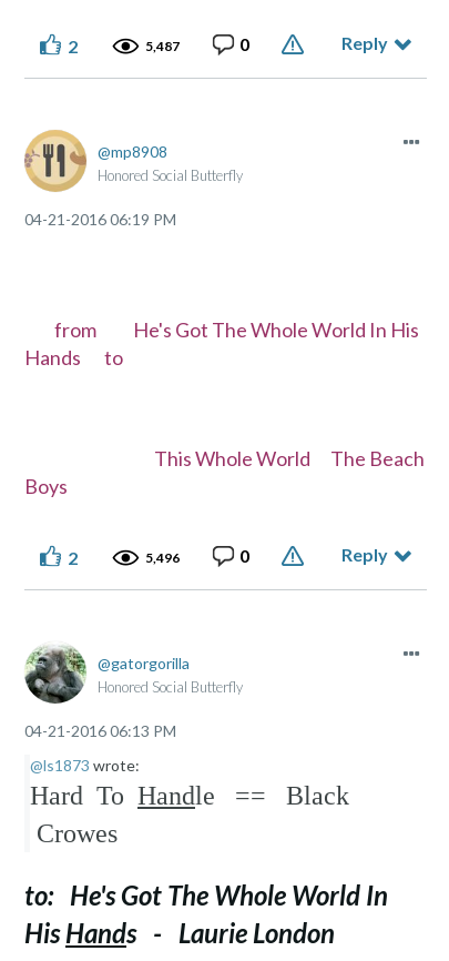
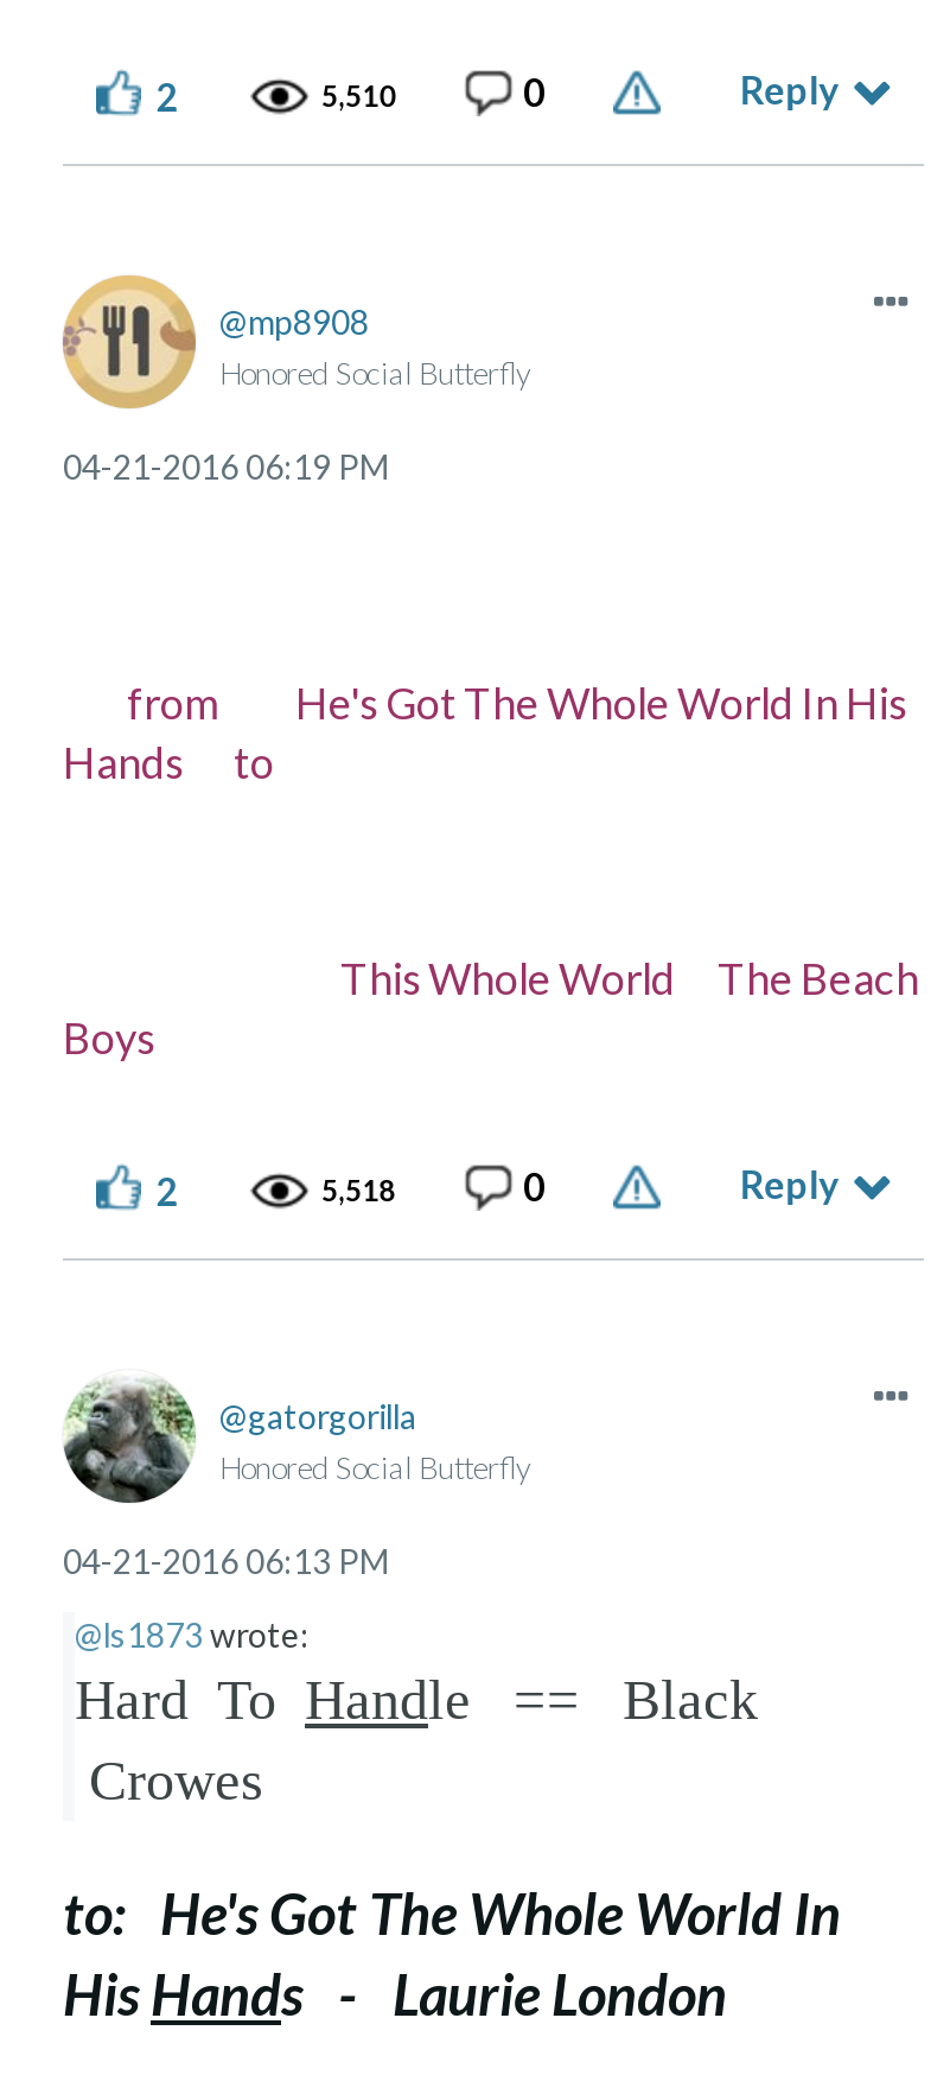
- 5,487
+ 5,510

- 5,496
+ 5,518
